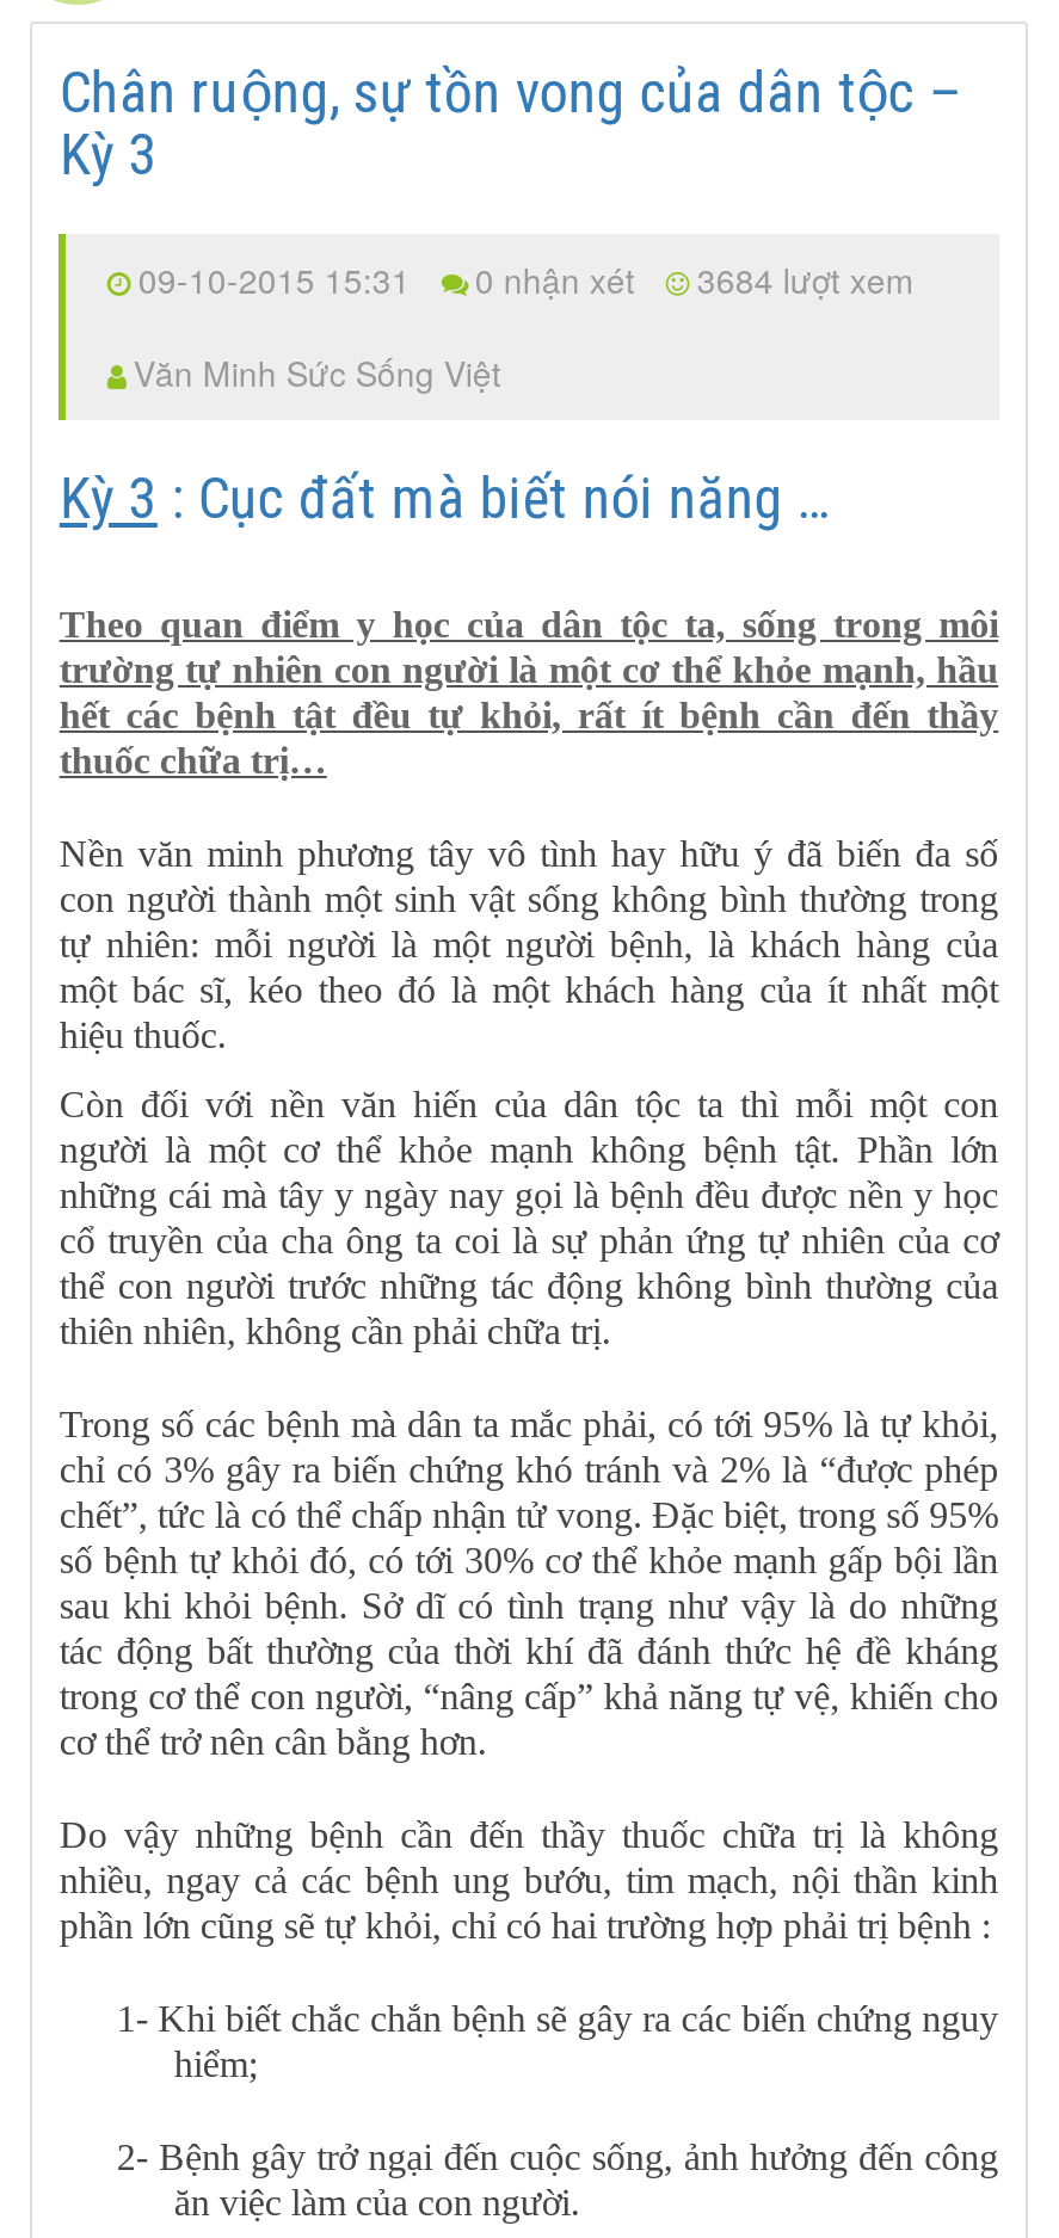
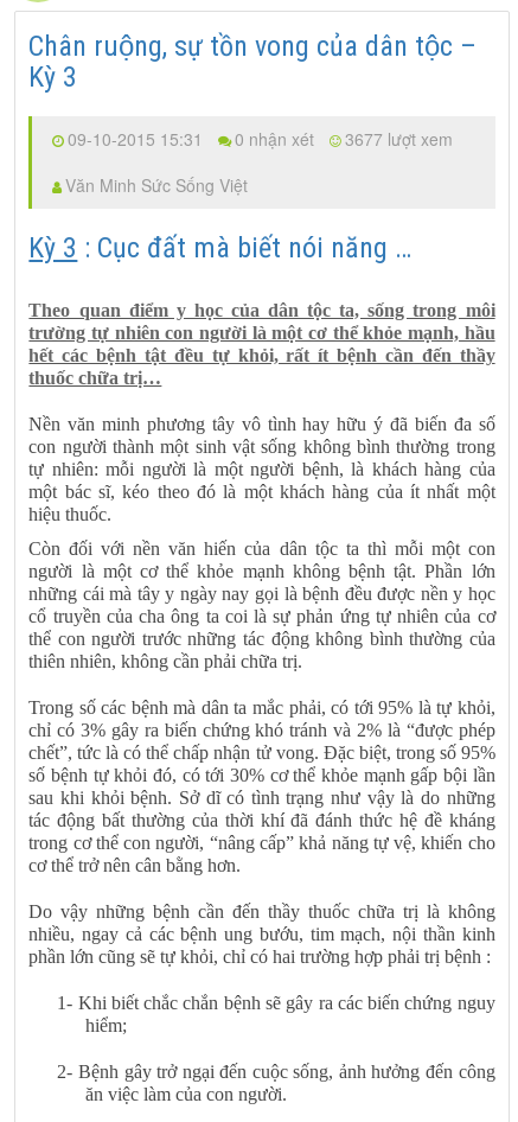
- 09-10-2015 15:31 0 nhận xét 3684 lượt xem
+ 09-10-2015 15:31 0 nhận xét 3677 lượt xem
